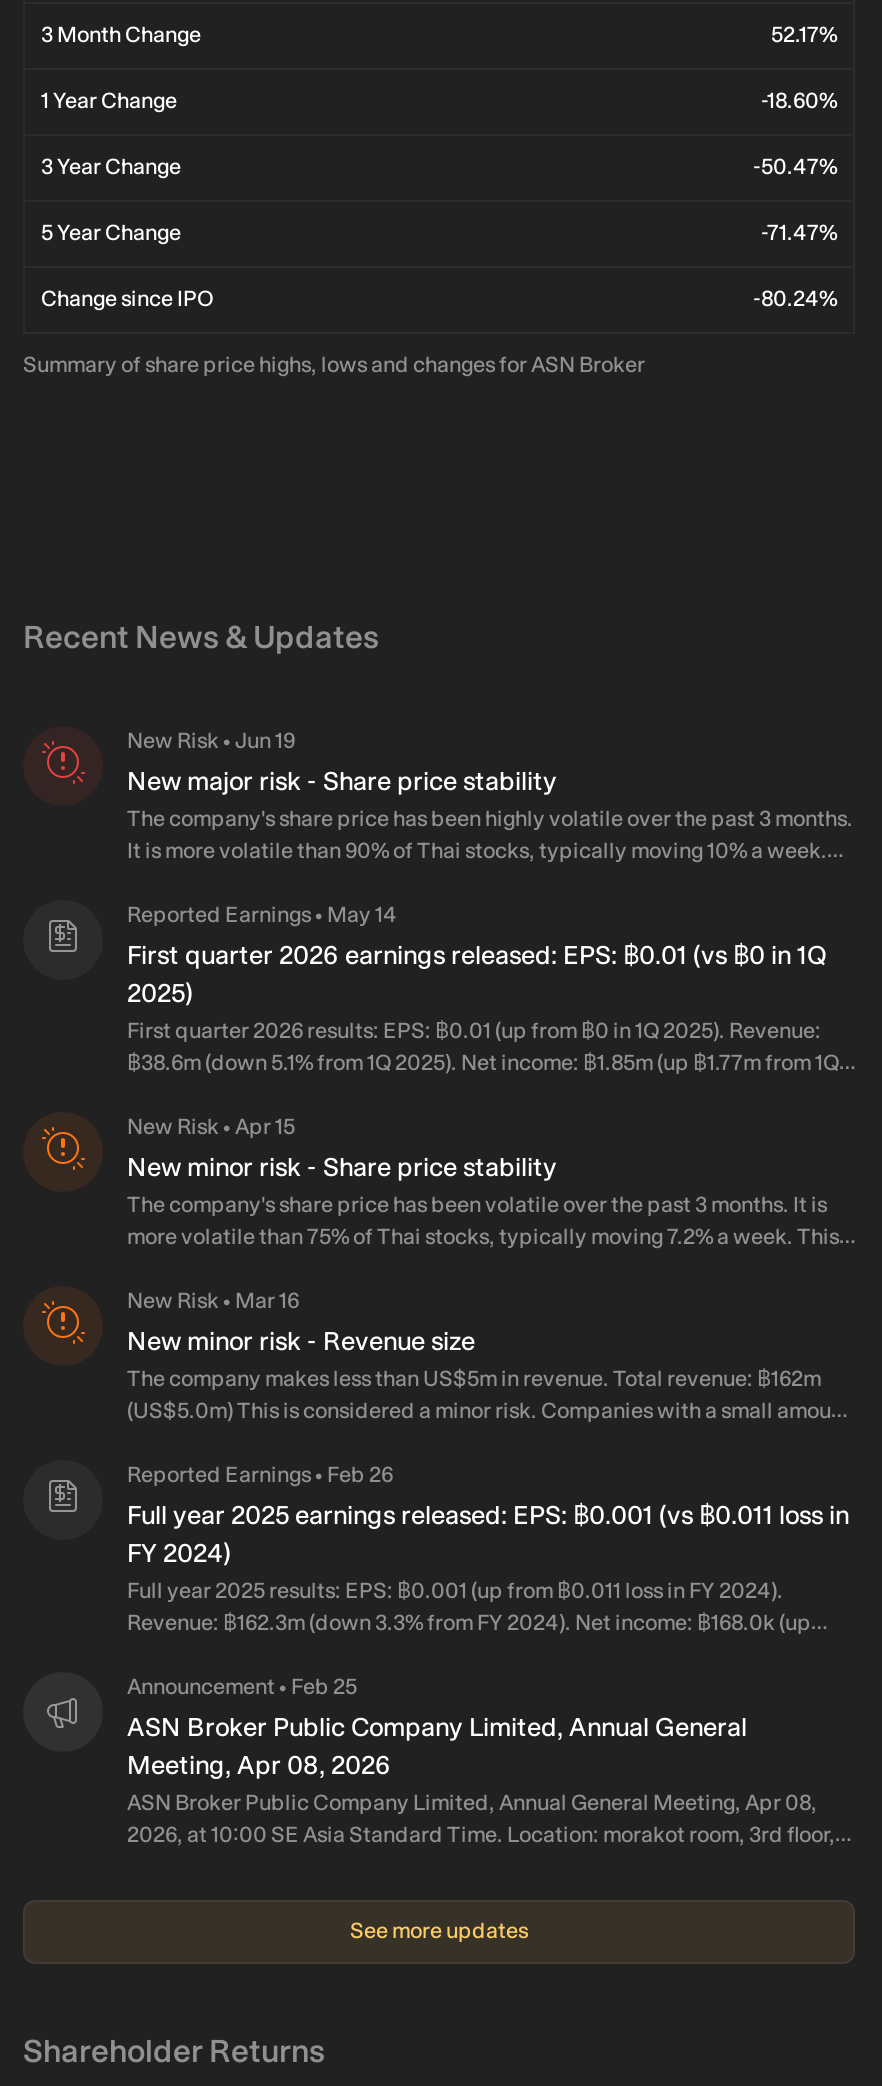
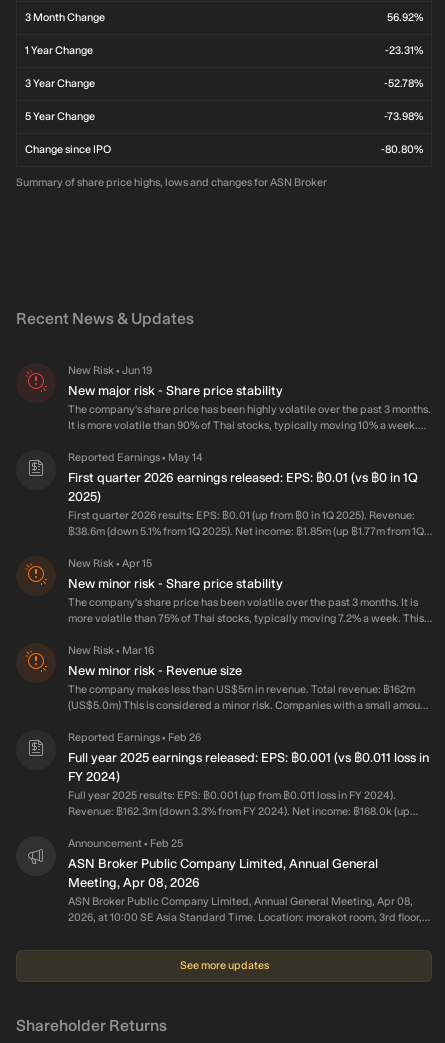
- 52.17%
+ 56.92%

- -18.60%
+ -23.31%

- -50.47%
+ -52.78%

- -71.47%
+ -73.98%

- -80.24%
+ -80.80%
